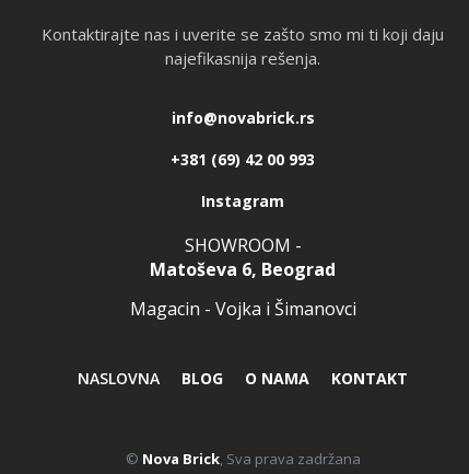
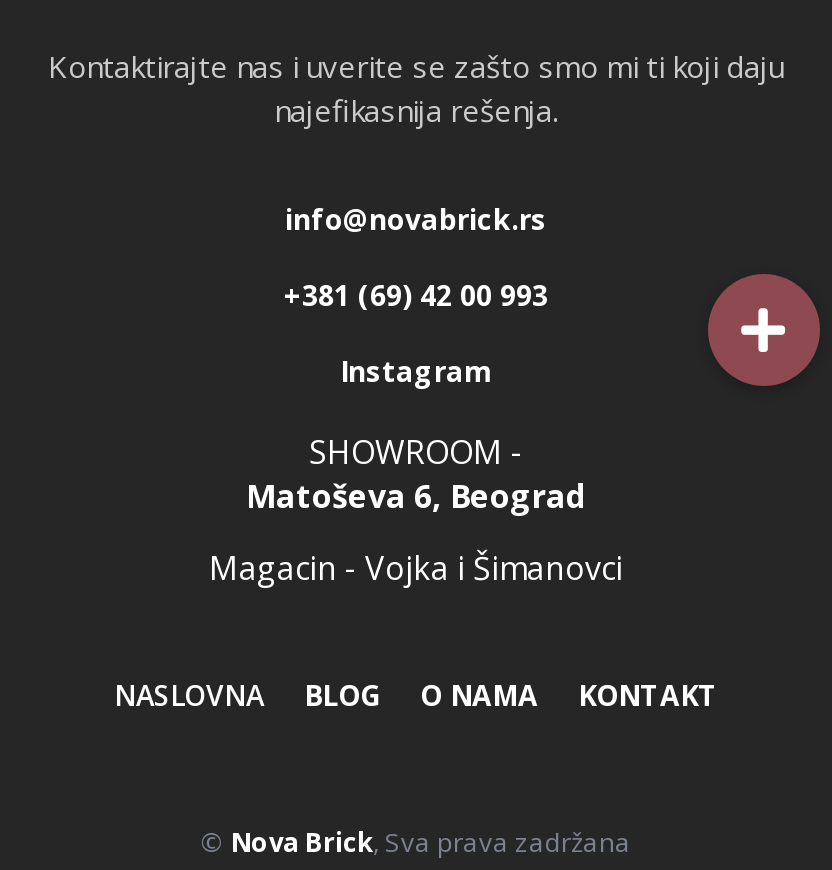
+ [image]
